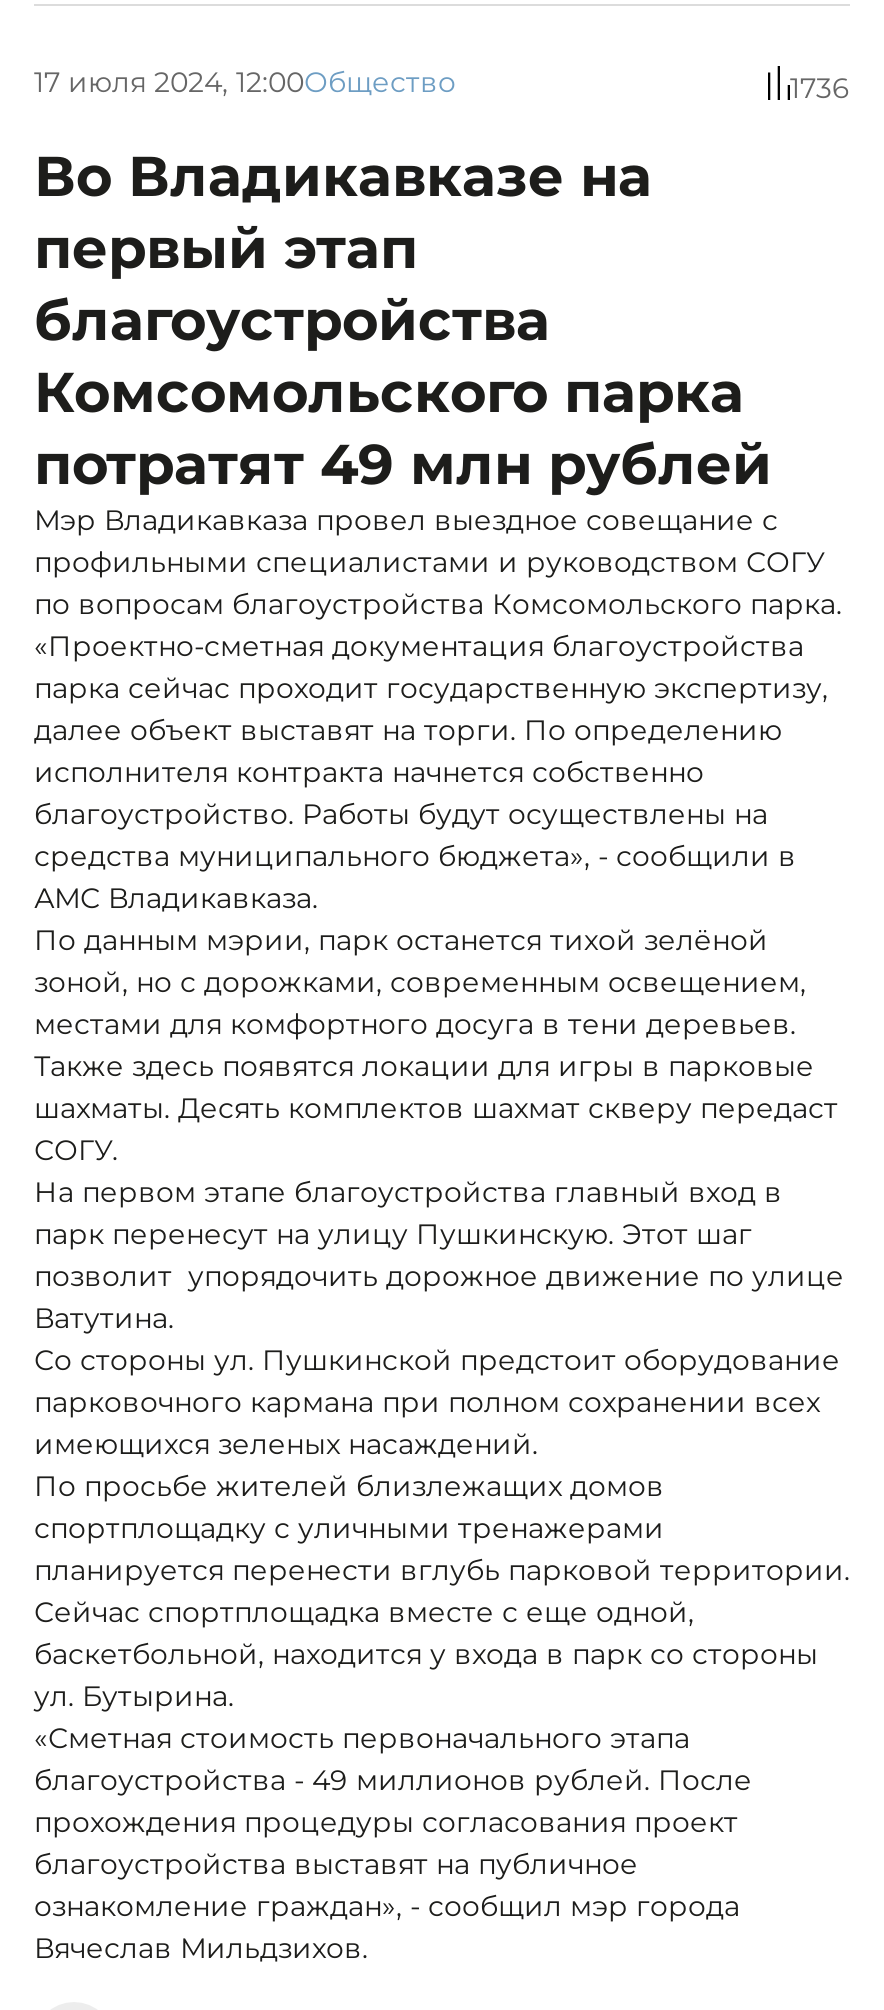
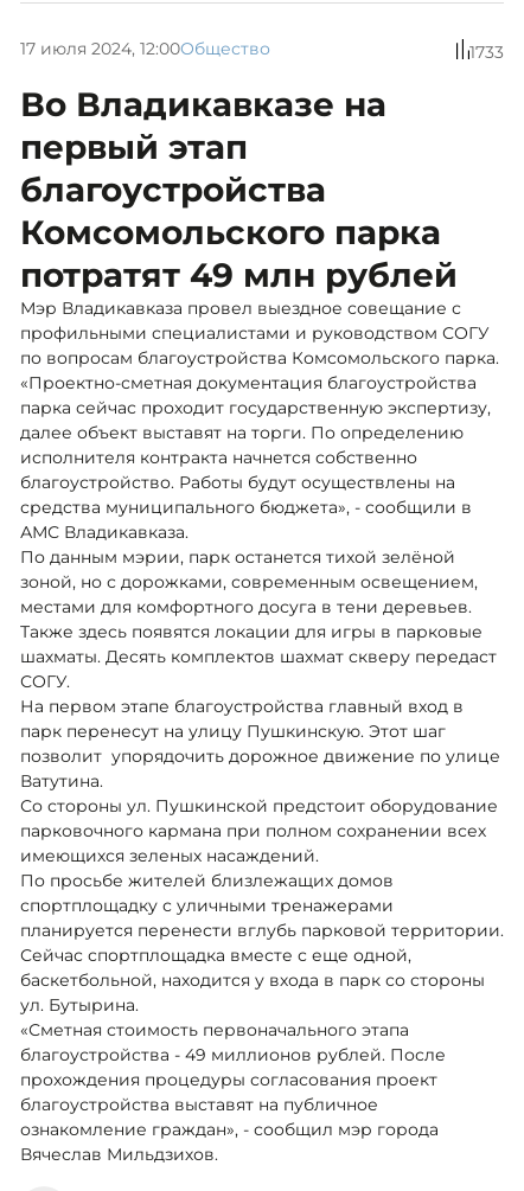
- 1736
+ 1733
